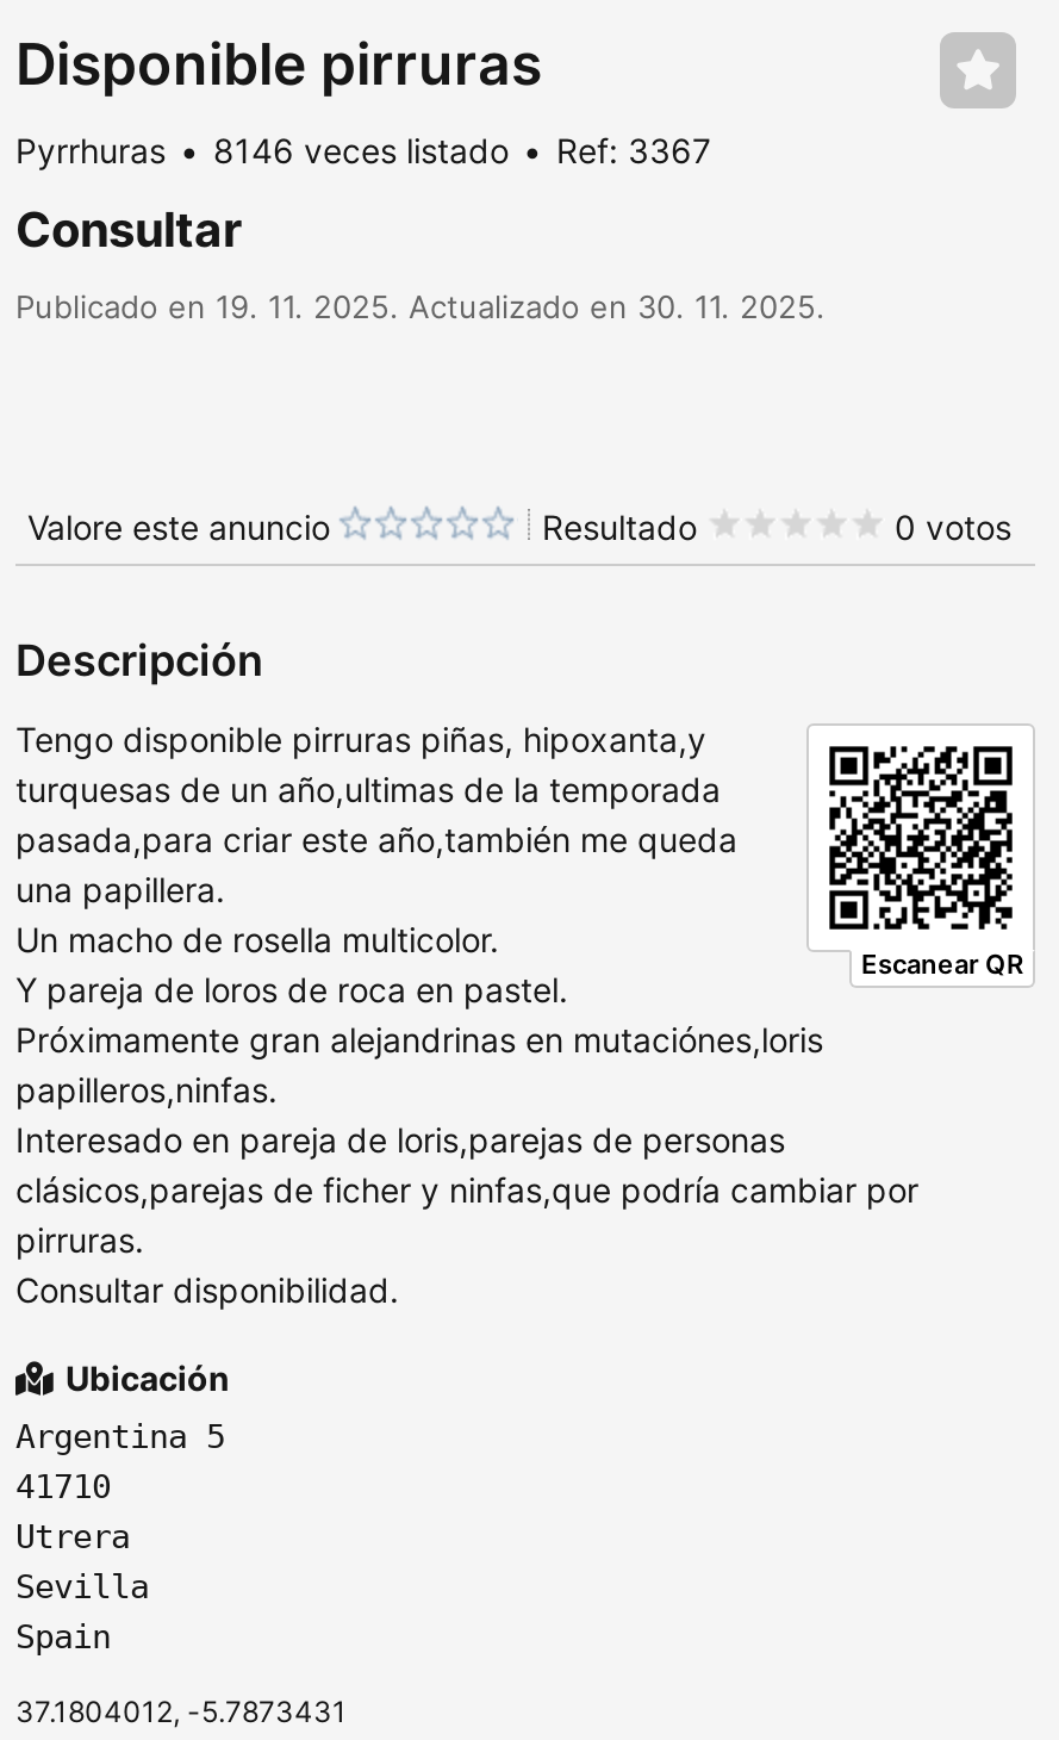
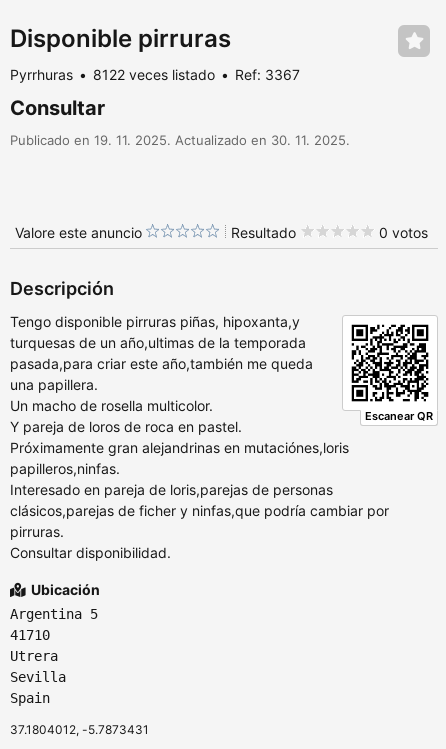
- 8146 veces listado
+ 8122 veces listado
